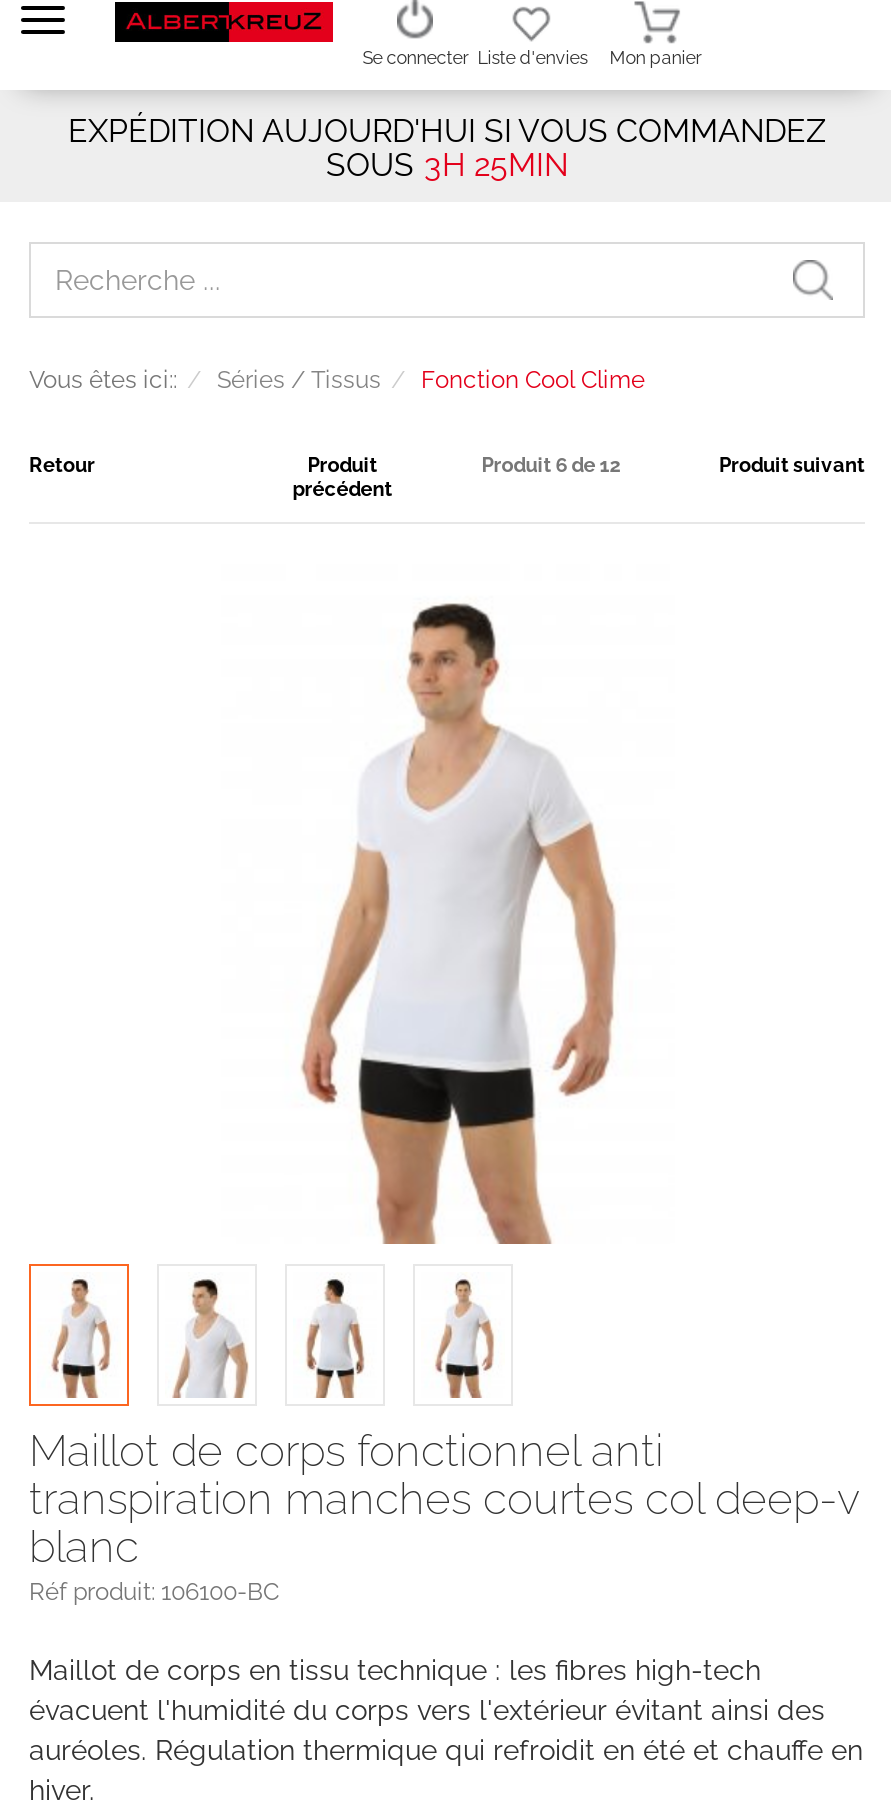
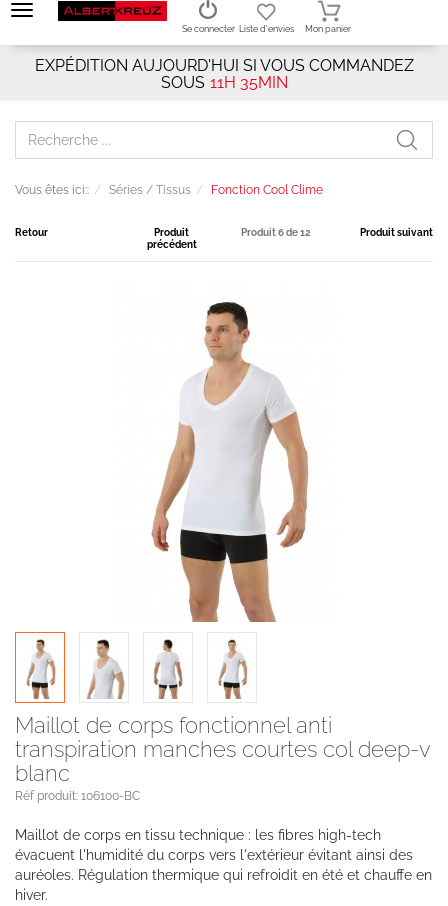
- SOUS 3H 25MIN
+ SOUS 11H 35MIN
